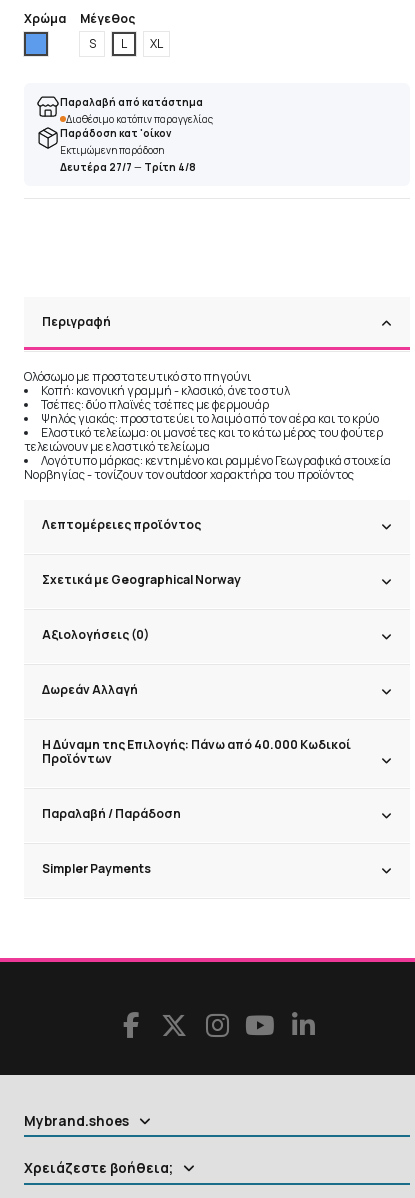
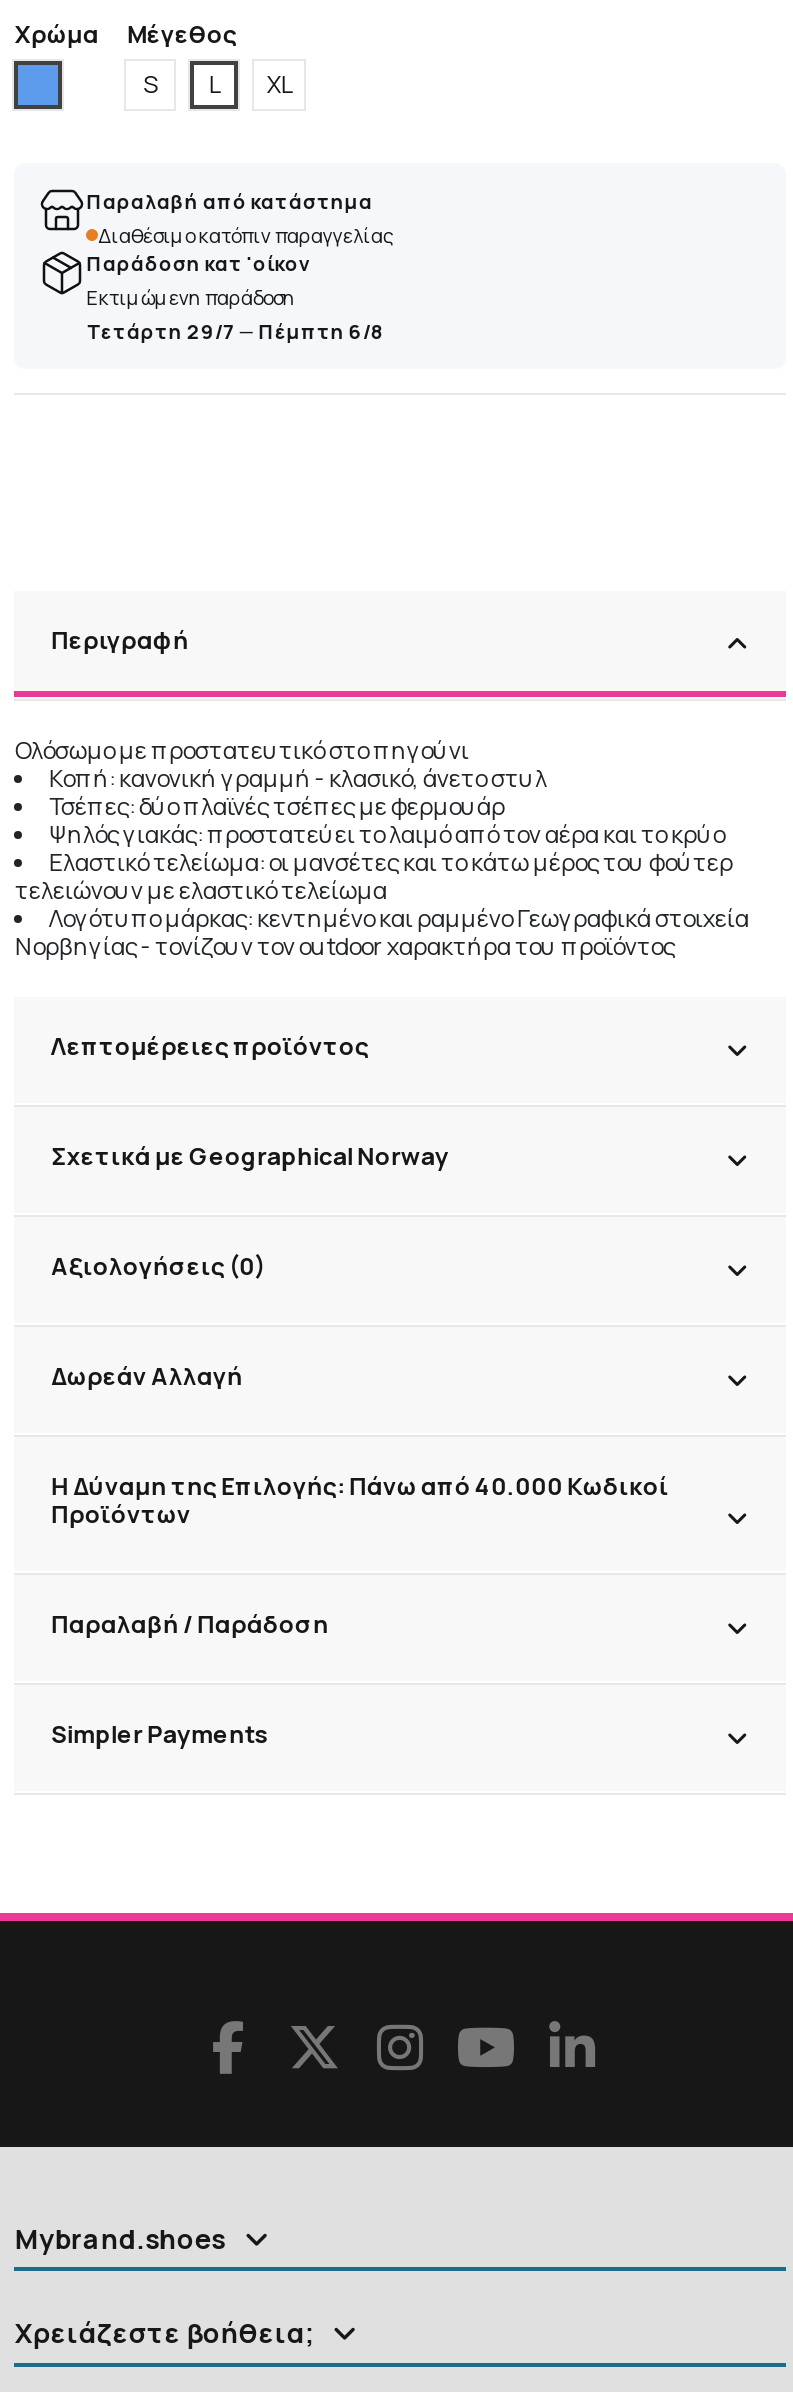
- Δευτέρα 27/7 — Τρίτη 4/8
+ Τετάρτη 29/7 — Πέμπτη 6/8
